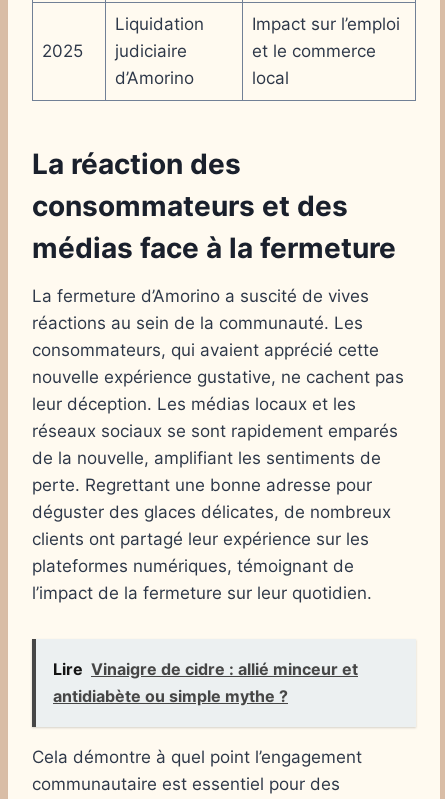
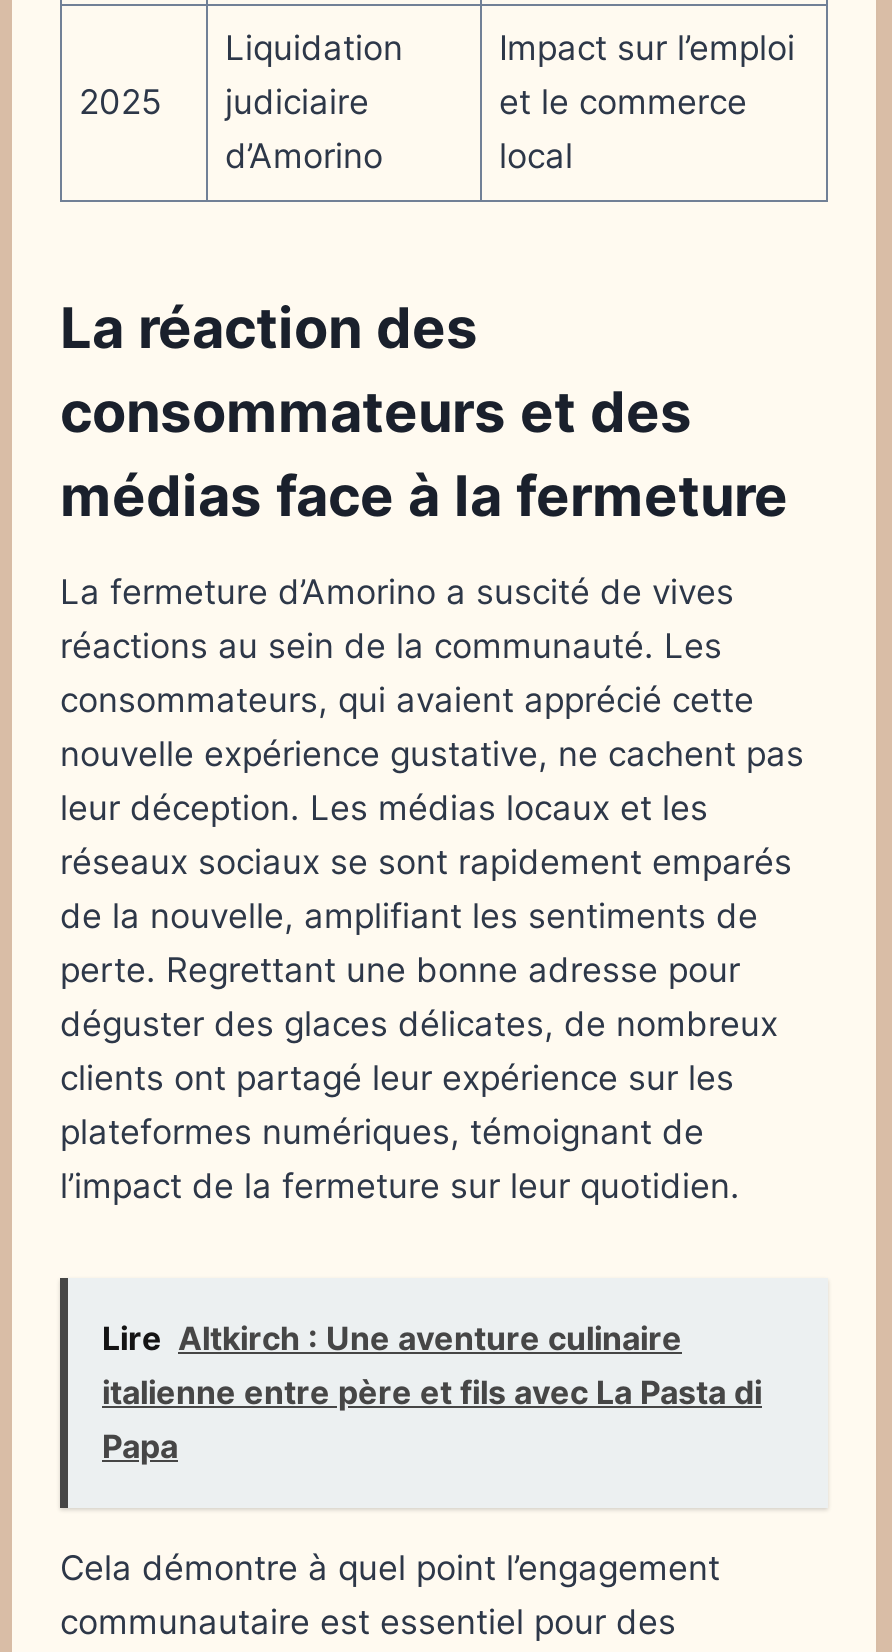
- Lire Vinaigre de cidre : allié minceur et
- antidiabète ou simple mythe ?
+ Lire Altkirch : Une aventure culinaire
+ italienne entre père et fils avec La Pasta di
+ Papa
